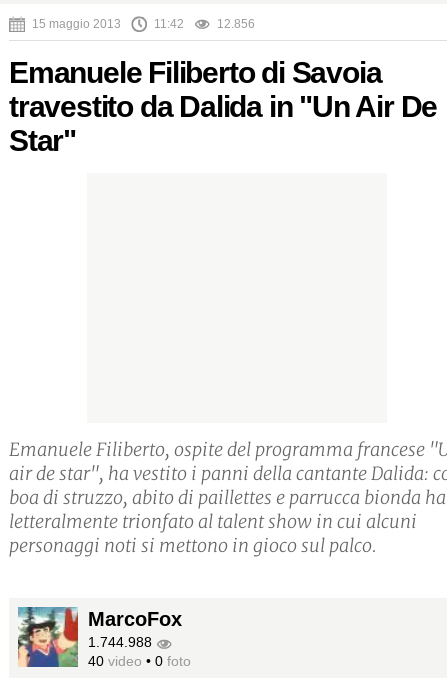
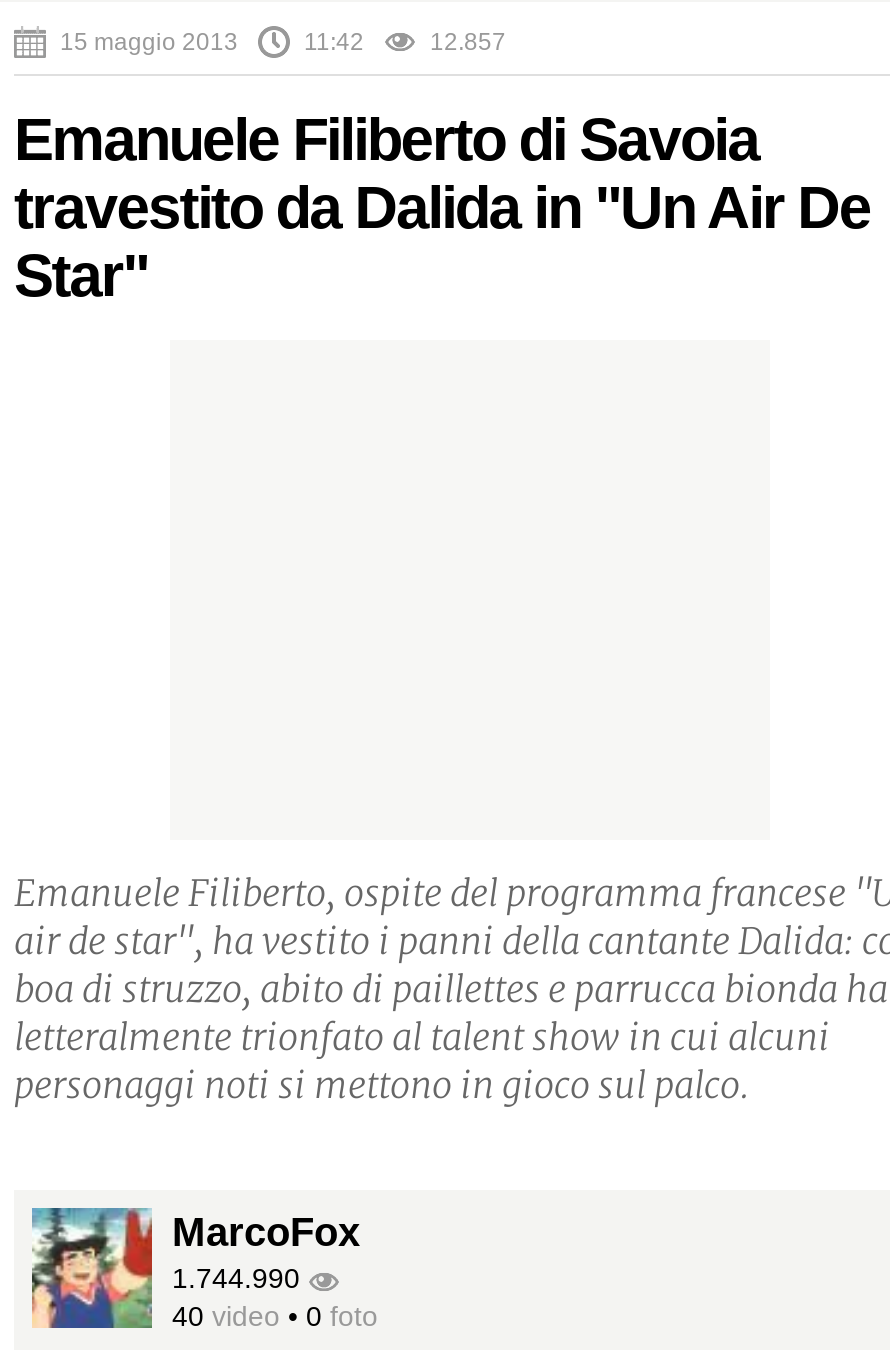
- 12.856
+ 12.857

- 1.744.988
+ 1.744.990
